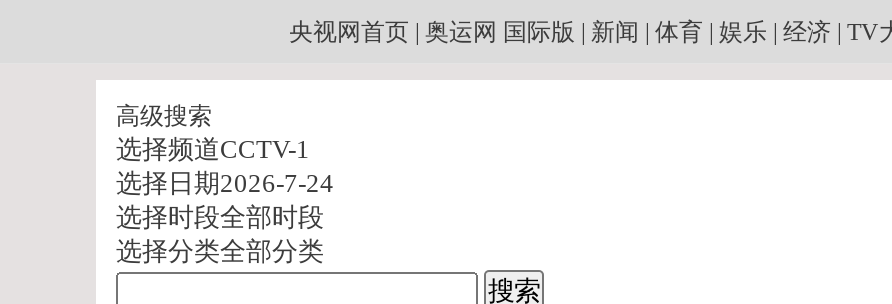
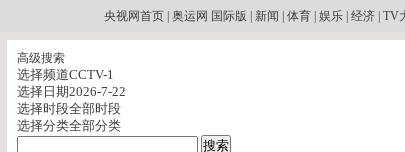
- 选择日期2026-7-24
+ 选择日期2026-7-22
